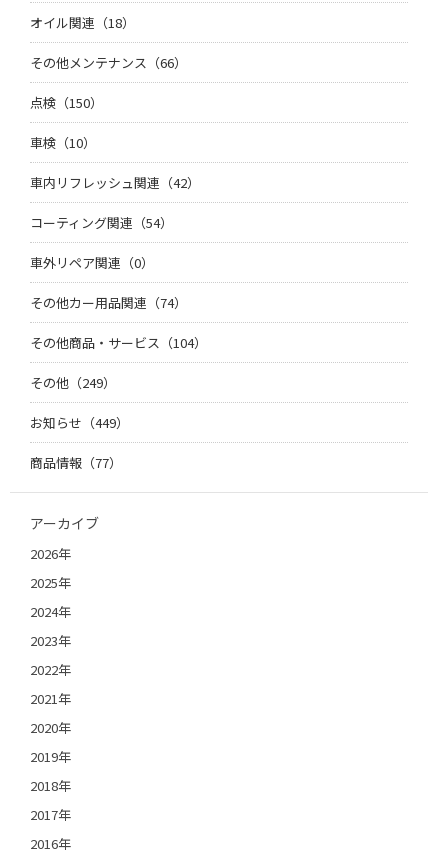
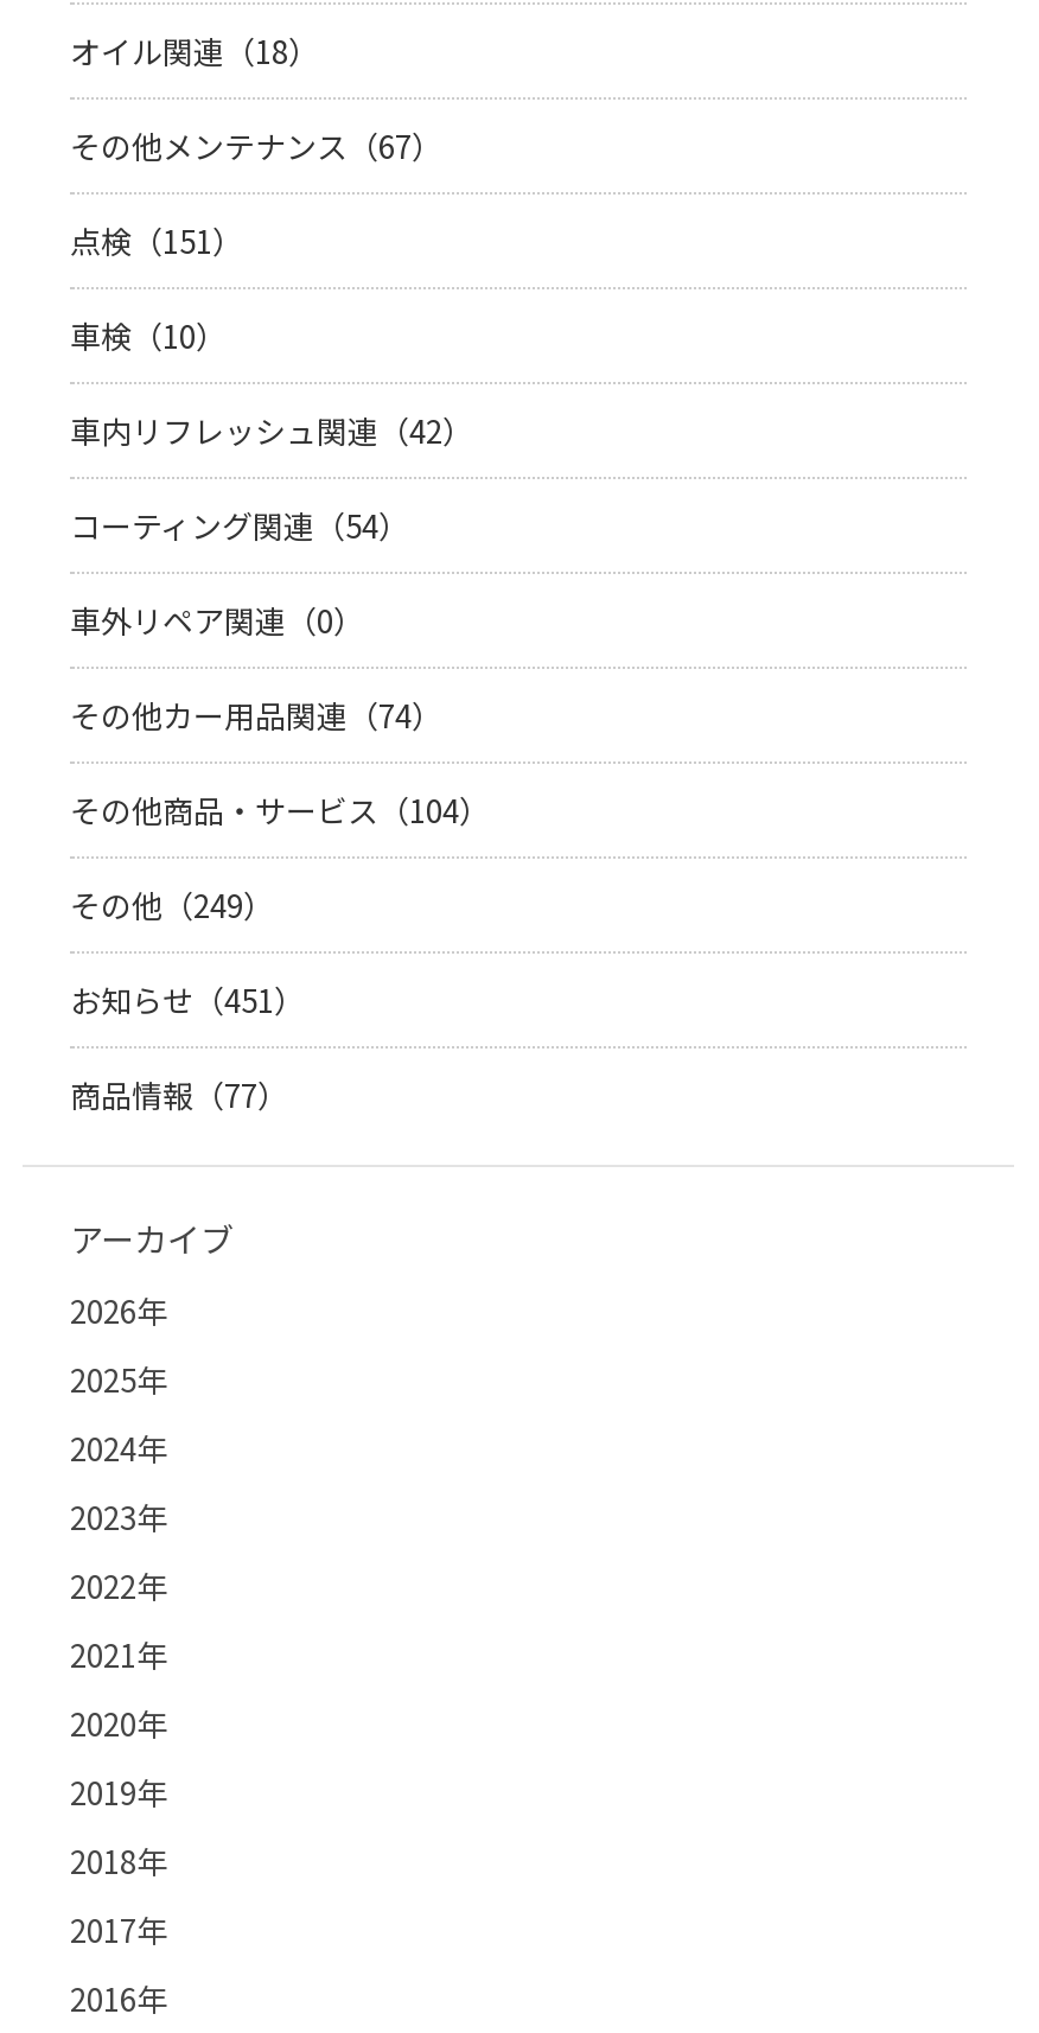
- その他メンテナンス（66）
+ その他メンテナンス（67）

- 点検（150）
+ 点検（151）

- お知らせ（449）
+ お知らせ（451）
